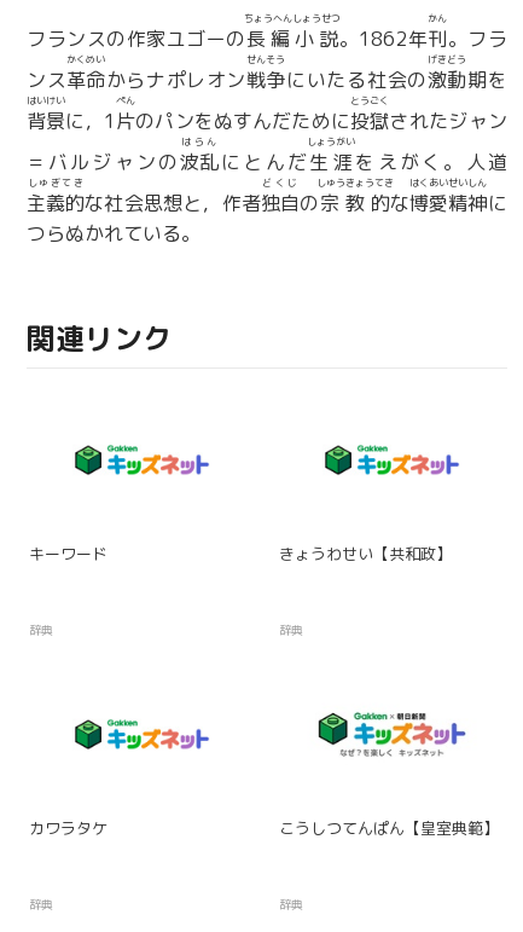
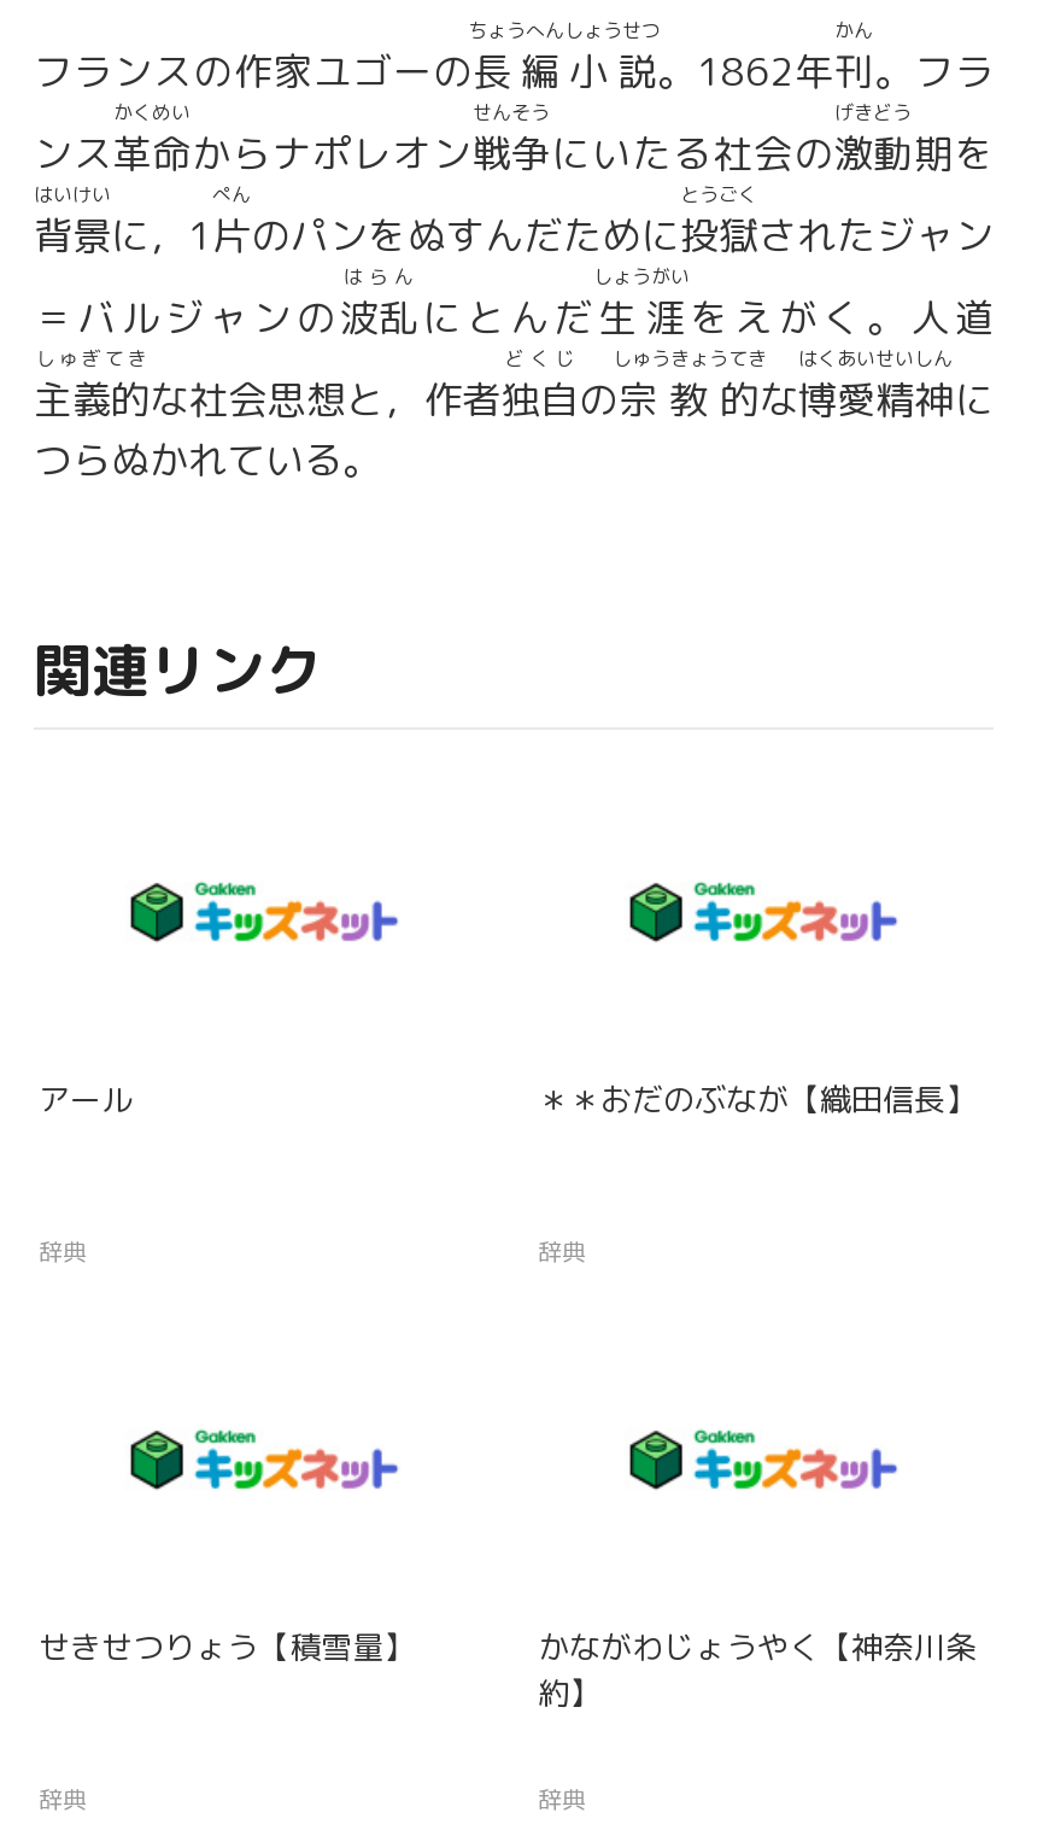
- キーワード
+ アール

- きょうわせい【共和政】
+ ＊＊おだのぶなが【織田信長】

- [image]
+ [image]

- カワラタケ
+ せきせつりょう【積雪量】

- こうしつてんぱん【皇室典範】
+ かながわじょうやく【神奈川条
+ 約】
